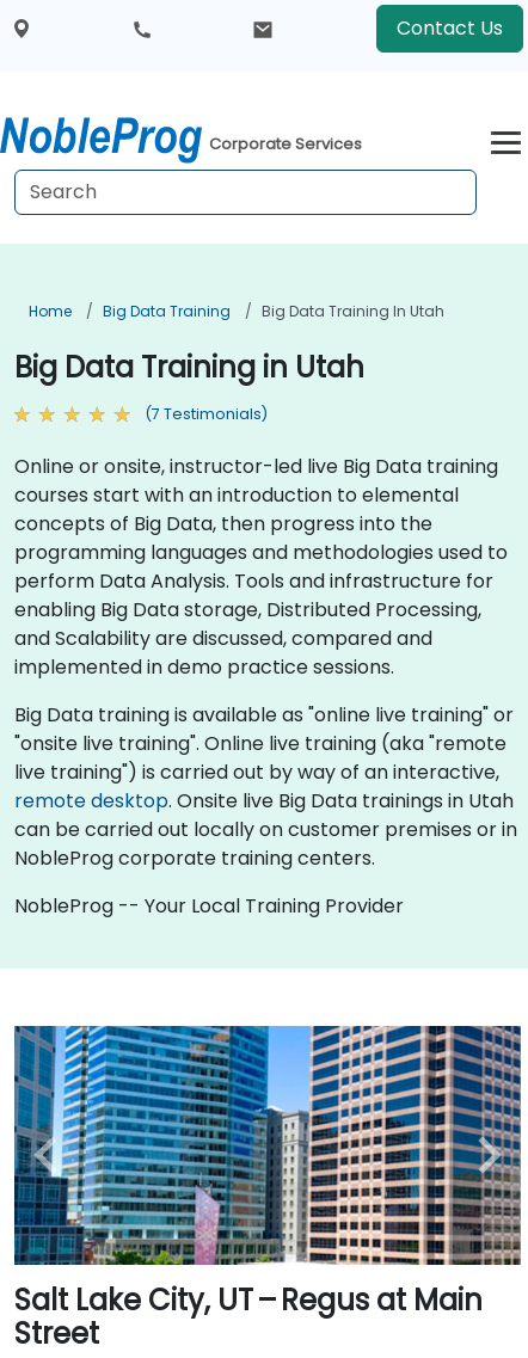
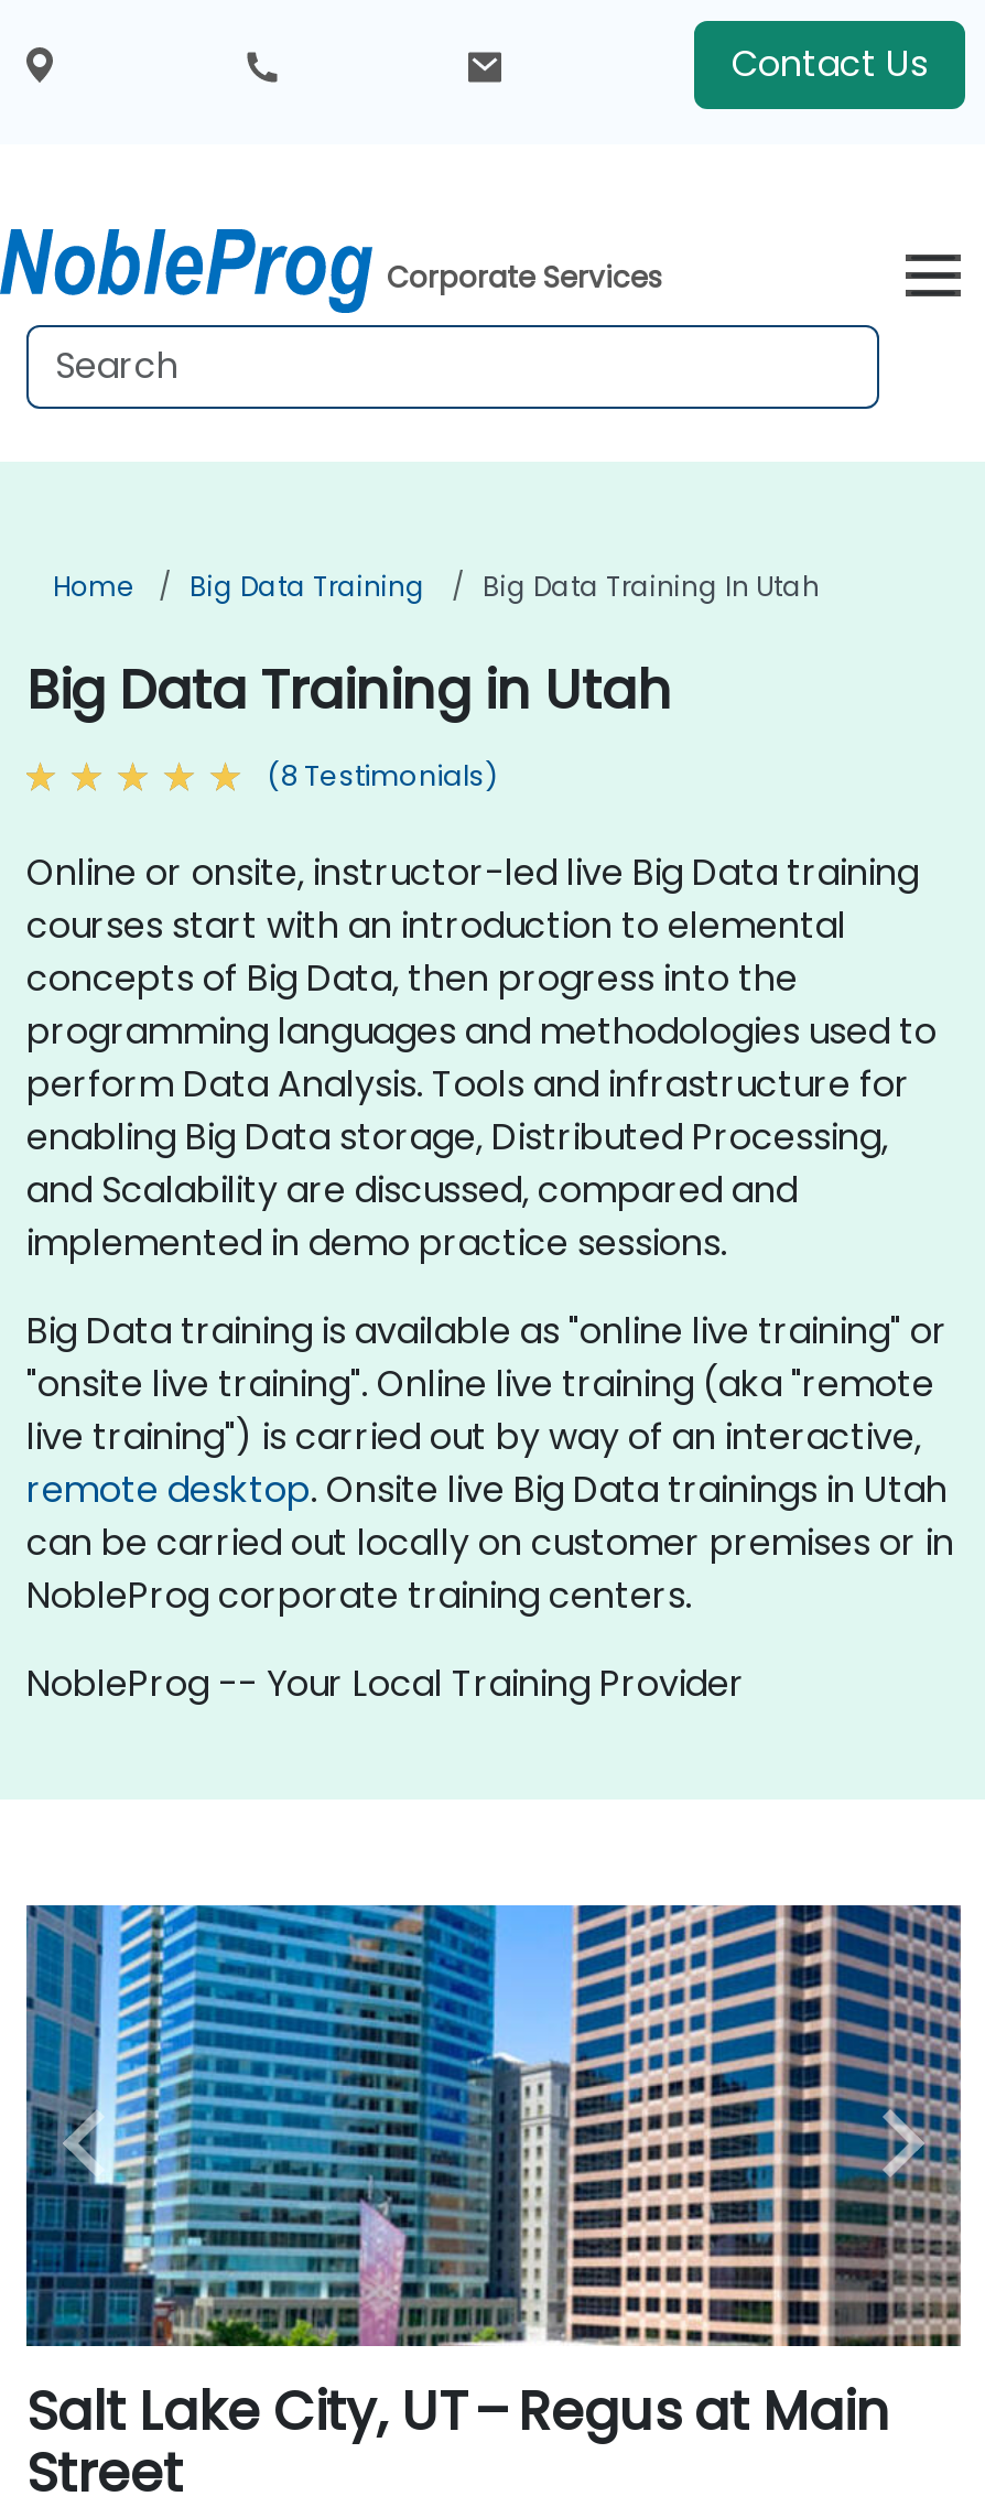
- (7 Testimonials)
+ (8 Testimonials)
